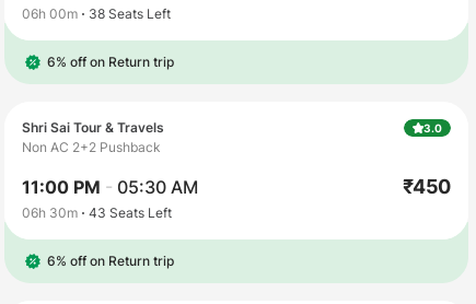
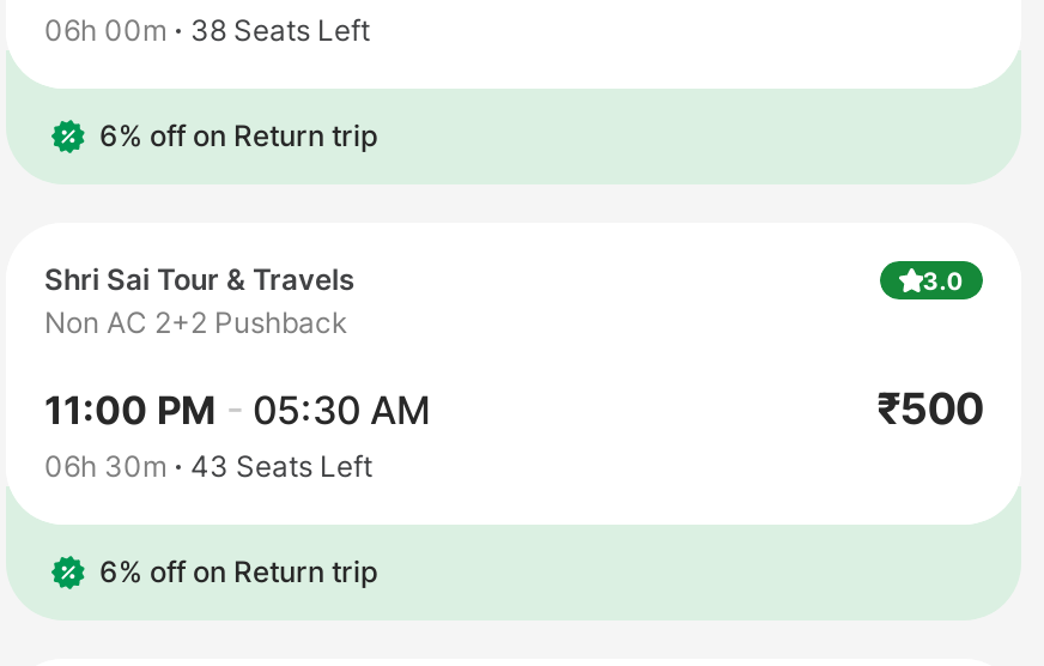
- ₹450
+ ₹500
